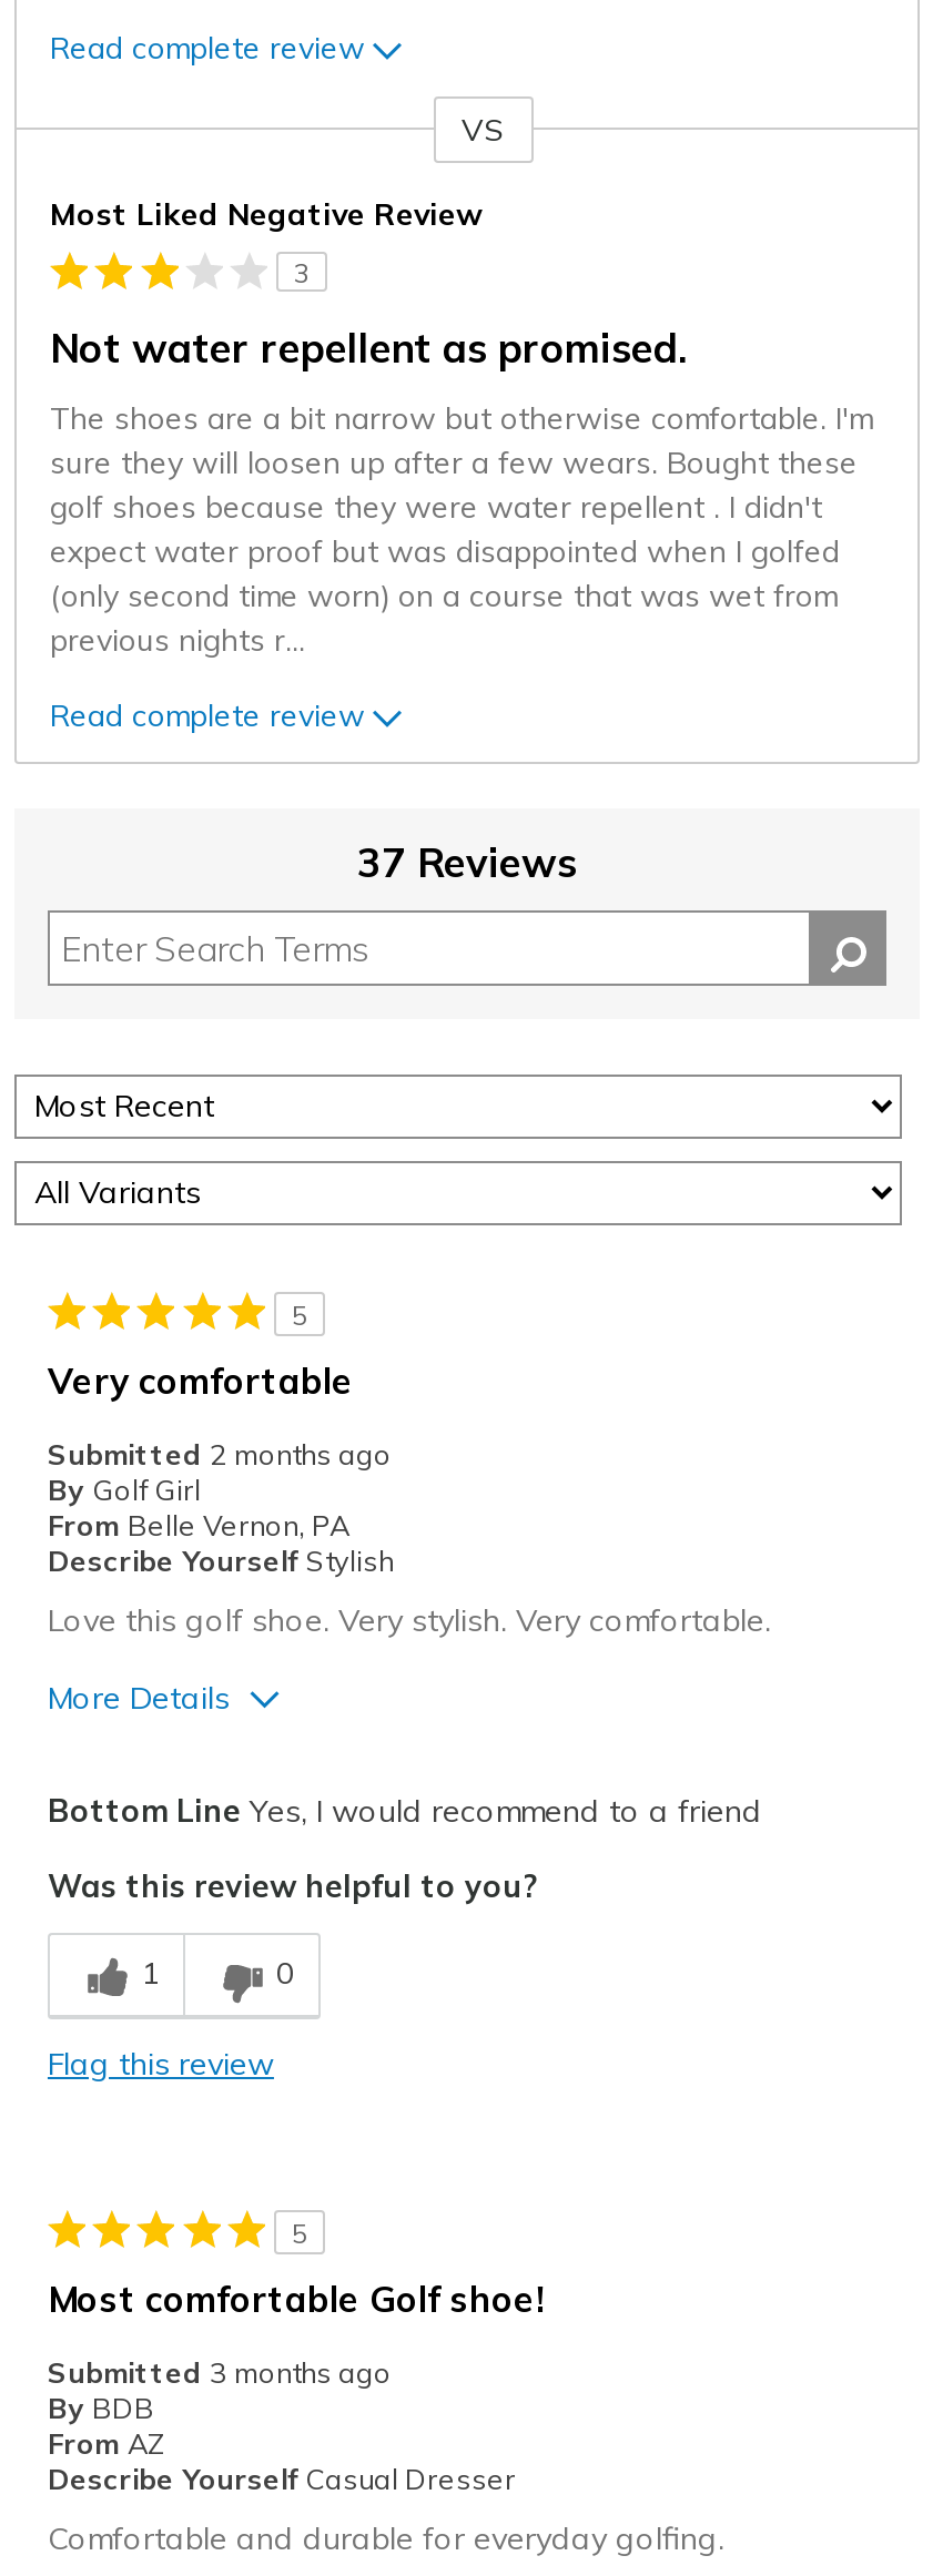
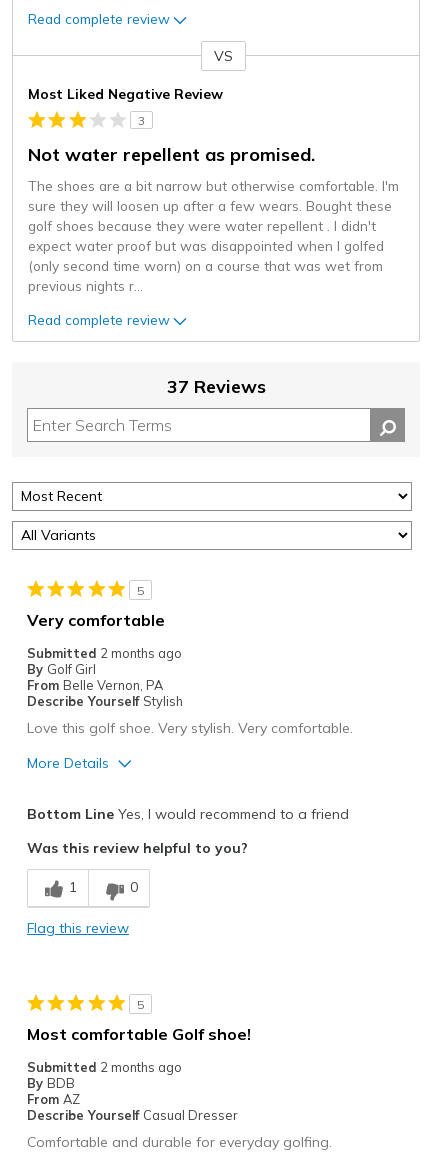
- Submitted 3 months ago
+ Submitted 2 months ago
